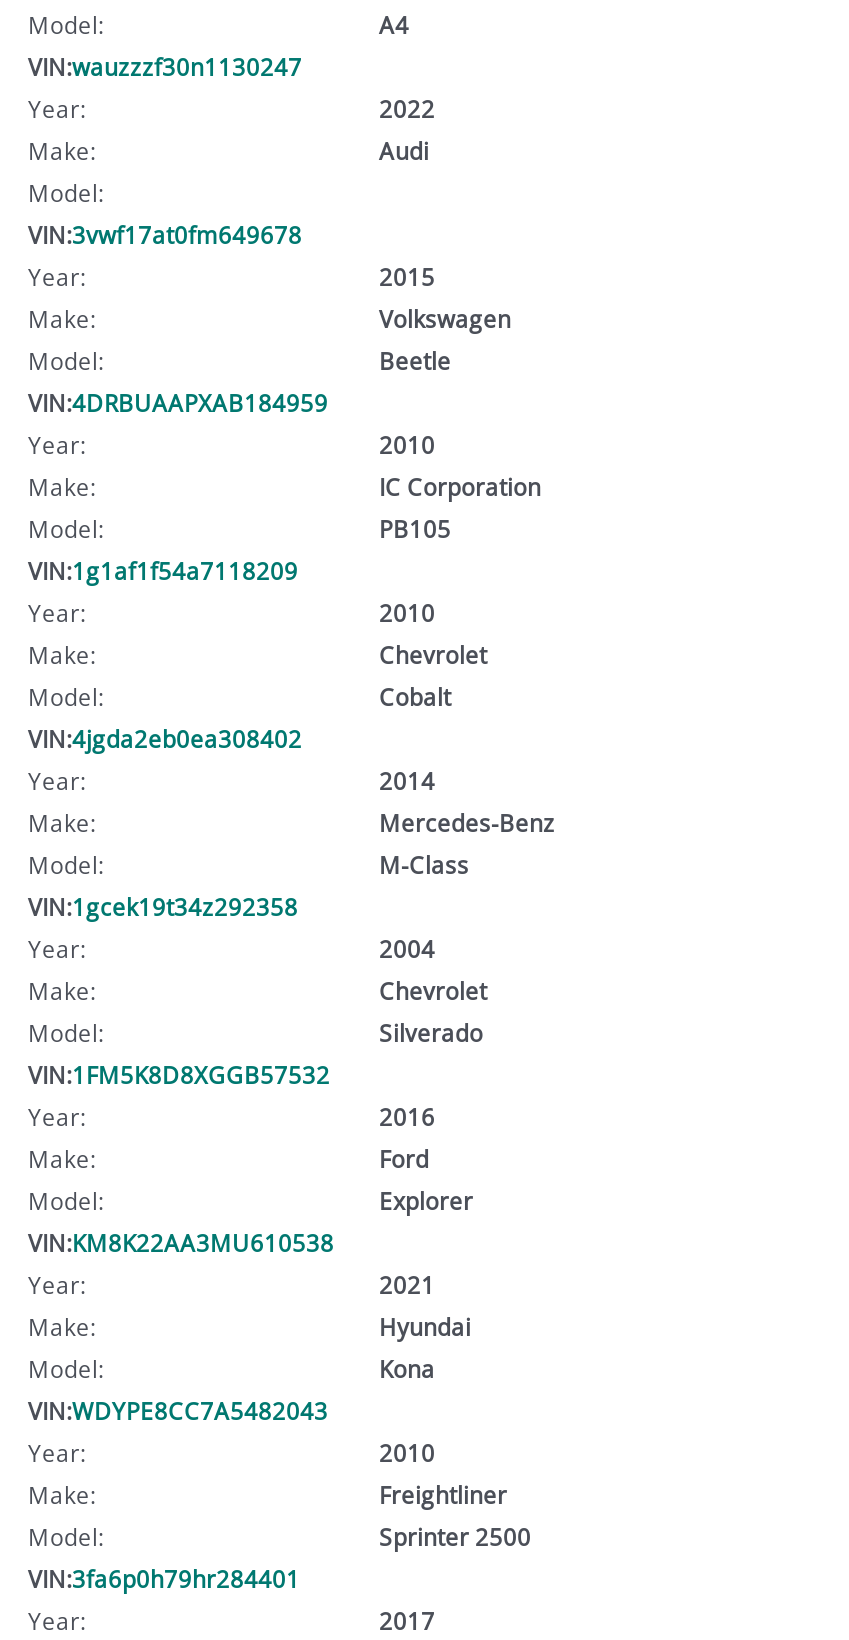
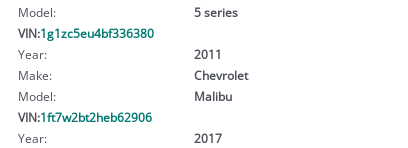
- A4
- VIN:wauzzzf30n1130247
+ 5 series
+ VIN:1g1zc5eu4bf336380

- 2022
- Make:
- Audi
- Model:
- VIN:3vwf17at0fm649678
- Year:
- 2015
- Make:
- Volkswagen
- Model:
- Beetle
- VIN:4DRBUAAPXAB184959
- Year:
- 2010
- Make:
- IC Corporation
- Model:
- PB105
- VIN:1g1af1f54a7118209
- Year:
- 2010
+ 2011

- Cobalt
- VIN:4jgda2eb0ea308402
- Year:
- 2014
- Make:
- Mercedes-Benz
- Model:
- M-Class
- VIN:1gcek19t34z292358
- Year:
- 2004
- Make:
- Chevrolet
- Model:
- Silverado
- VIN:1FM5K8D8XGGB57532
- Year:
- 2016
- Make:
- Ford
- Model:
- Explorer
- VIN:KM8K22AA3MU610538
- Year:
- 2021
- Make:
- Hyundai
- Model:
- Kona
- VIN:WDYPE8CC7A5482043
- Year:
- 2010
- Make:
- Freightliner
- Model:
- Sprinter 2500
- VIN:3fa6p0h79hr284401
+ Malibu
+ VIN:1ft7w2bt2heb62906
